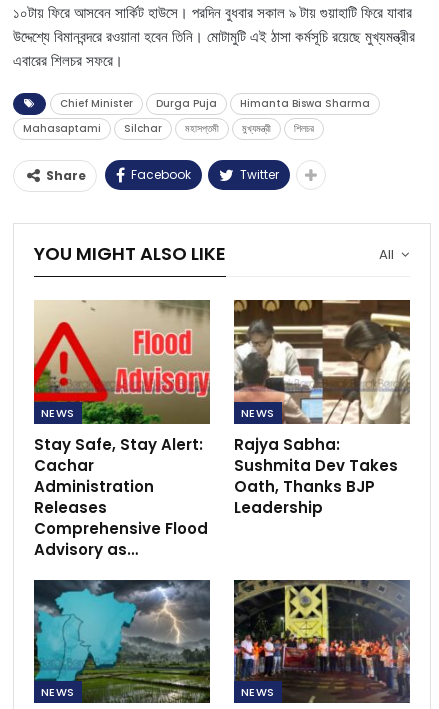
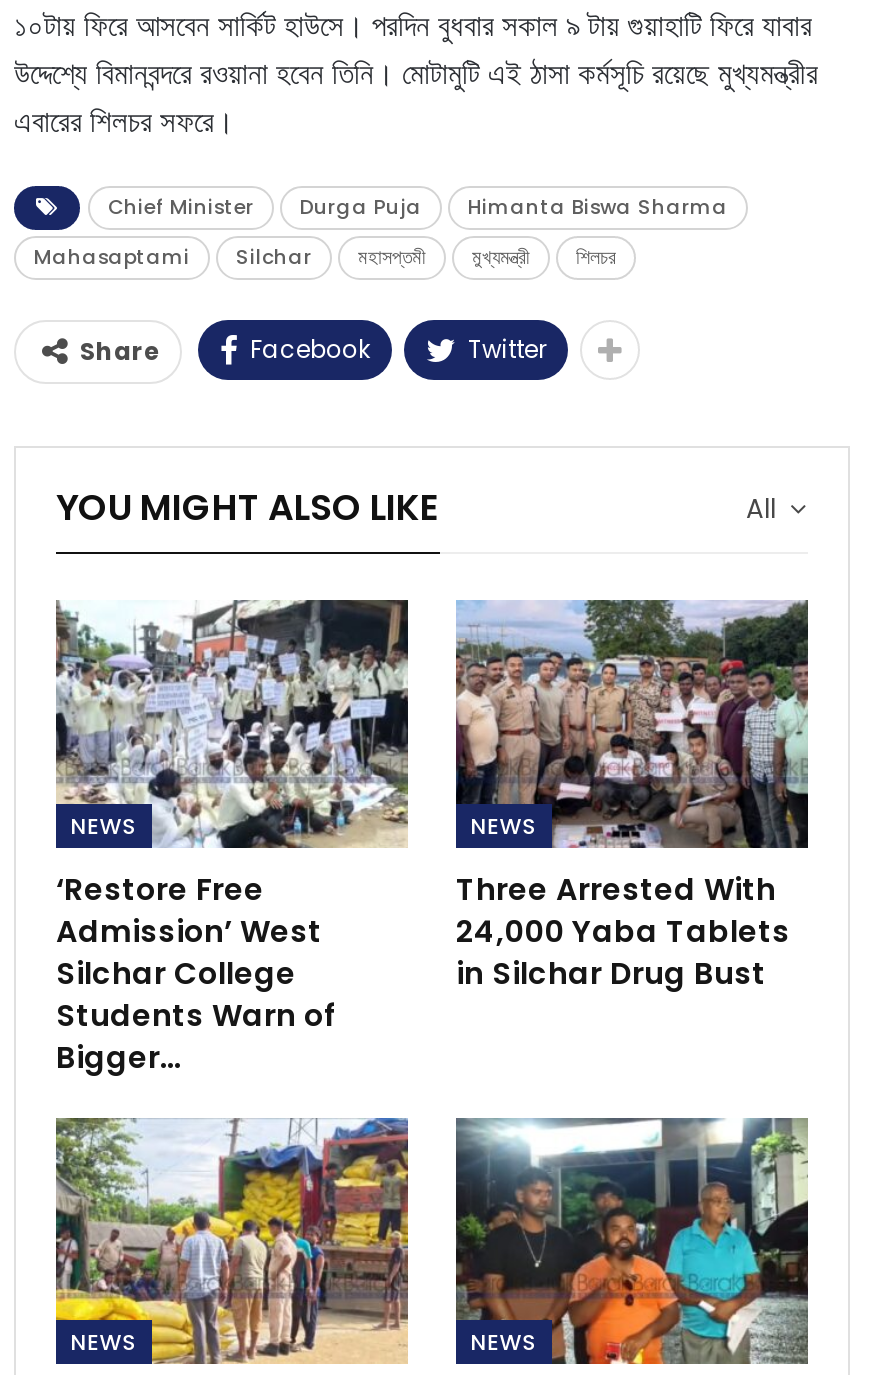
- [image]
- Stay Safe, Stay Alert:
- Cachar
- Administration
- Releases
- Comprehensive Flood
- Advisory as…
+ [image]
+ ‘Restore Free
+ Admission’ West
+ Silchar College
+ Students Warn of
+ Bigger…

- [image]
- Rajya Sabha:
- Sushmita Dev Takes
- Oath, Thanks BJP
- Leadership
+ [image]
+ Three Arrested With
+ 24,000 Yaba Tablets
+ in Silchar Drug Bust

- [image]
+ [image]

- [image]
+ [image]
